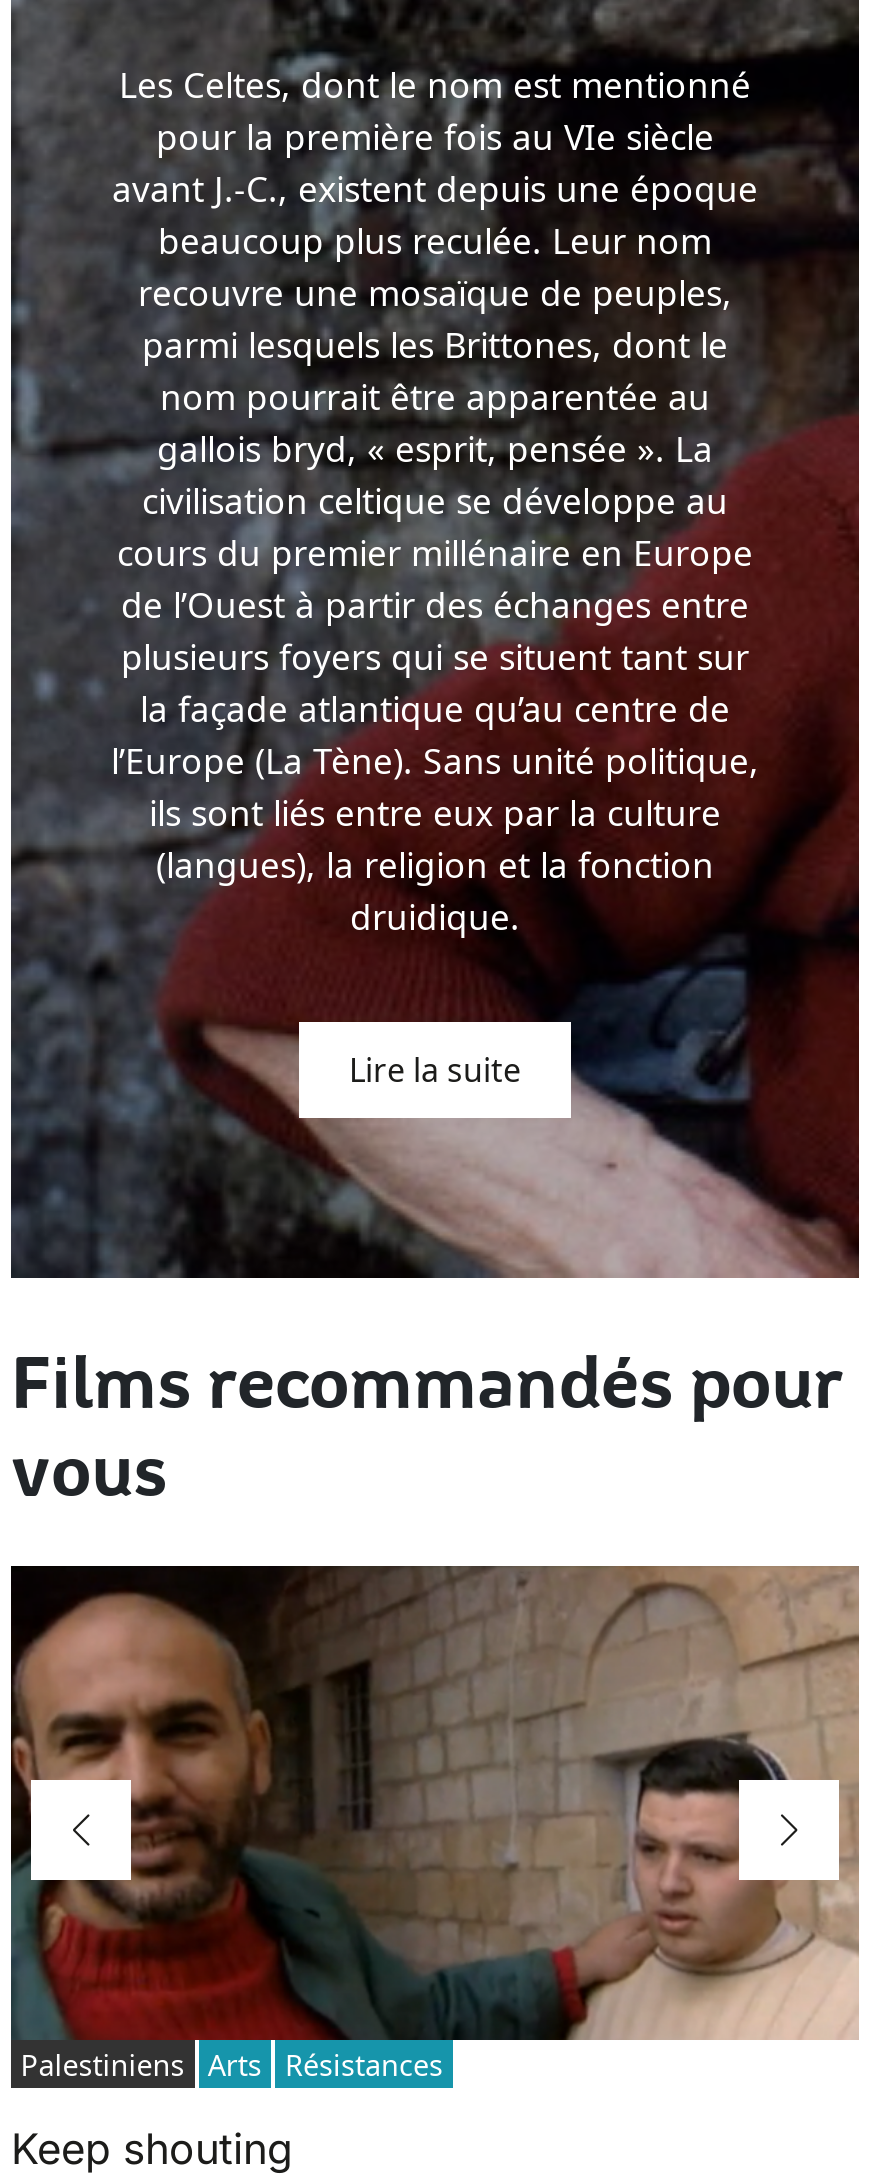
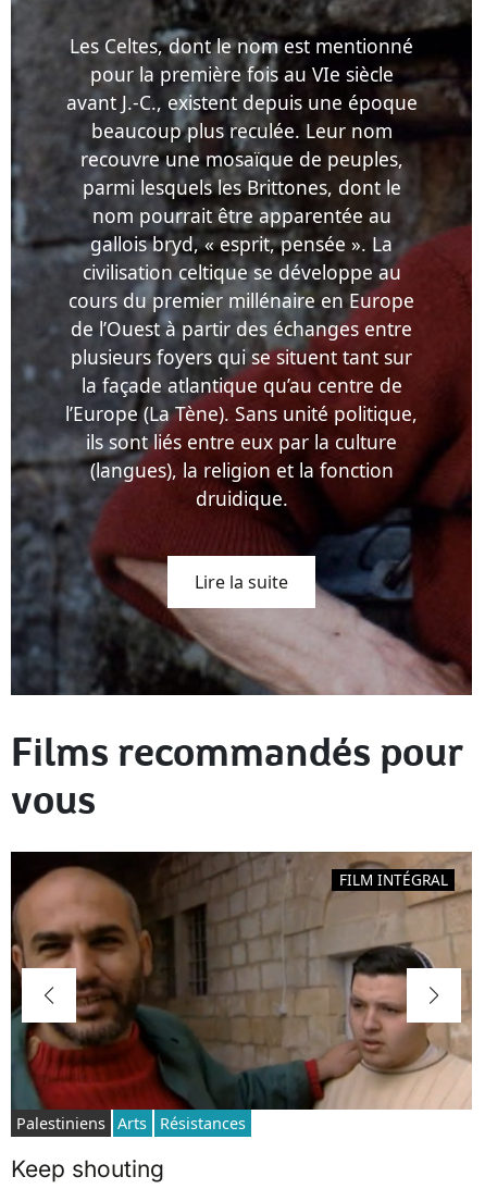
+ FILM INTÉGRAL
